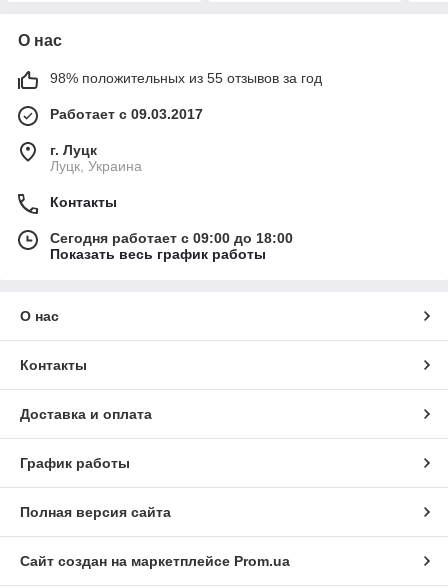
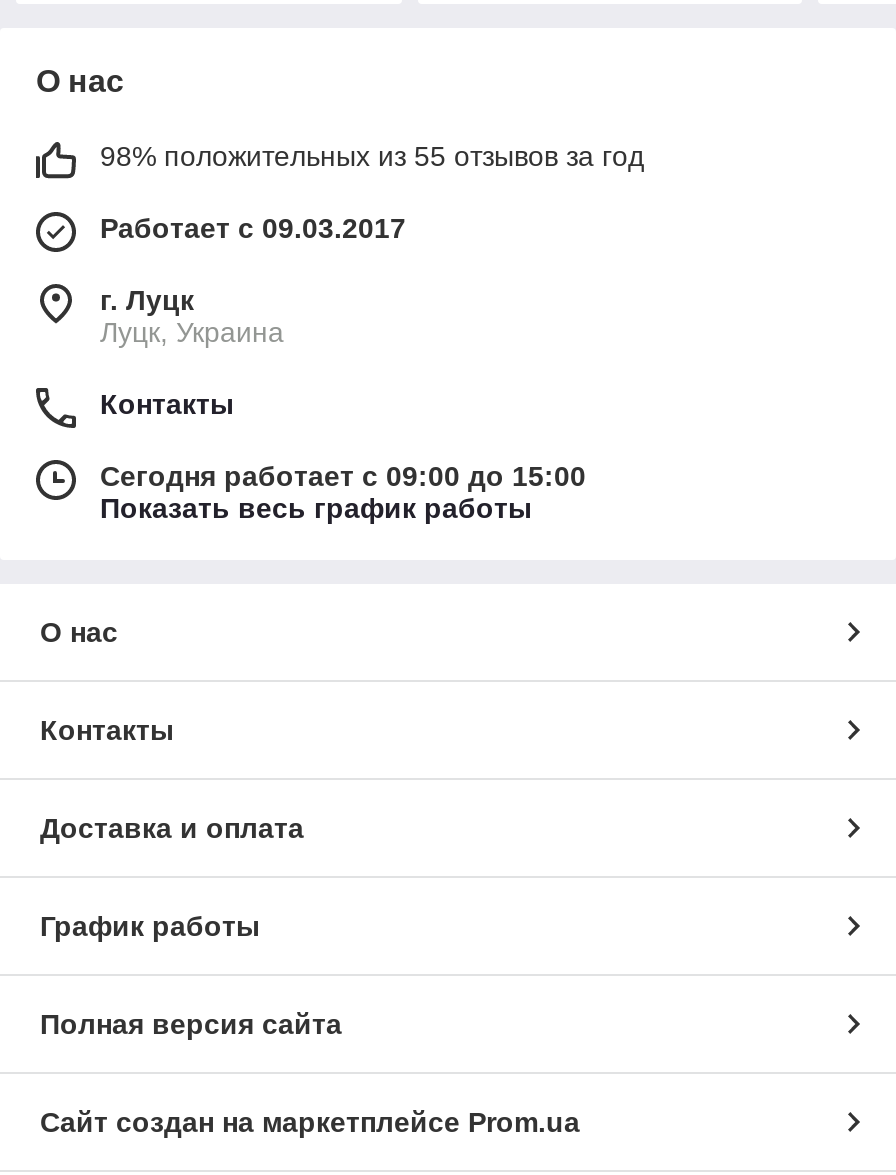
- Сегодня работает с 09:00 до 18:00
+ Сегодня работает с 09:00 до 15:00
